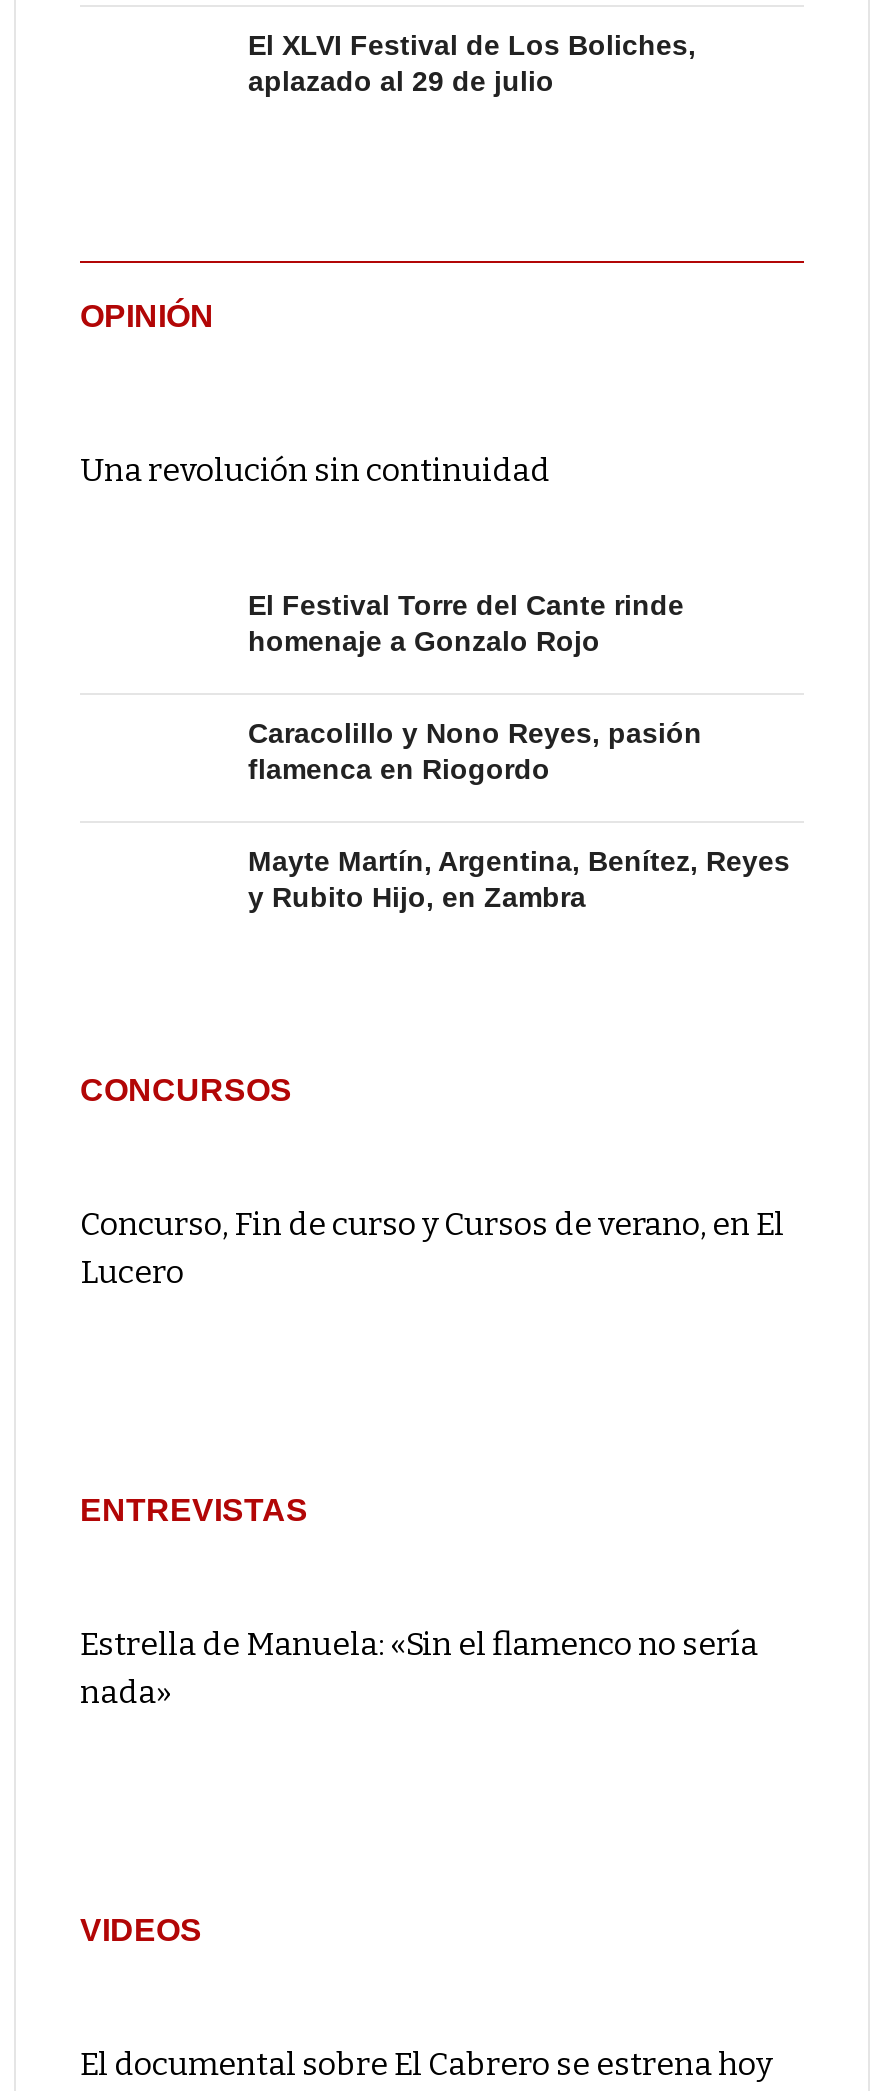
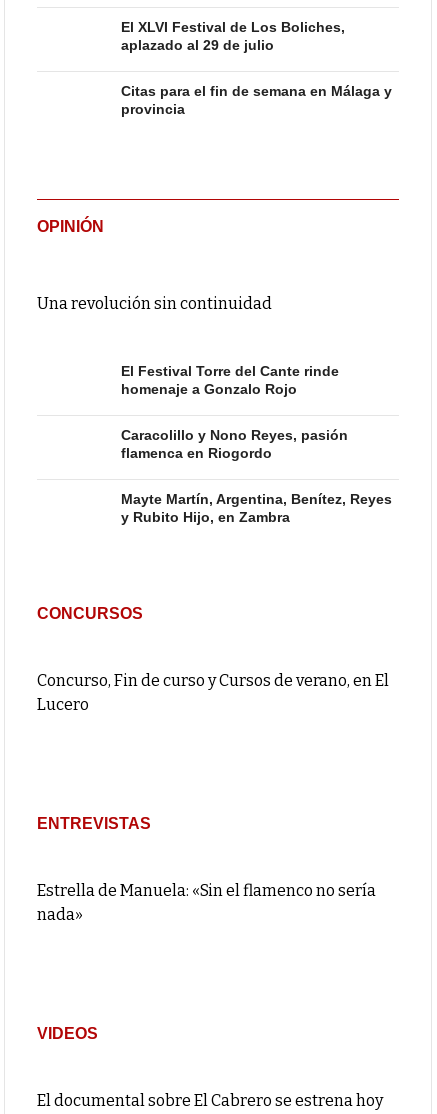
+ Citas para el fin de semana en Málaga y
+ provincia
